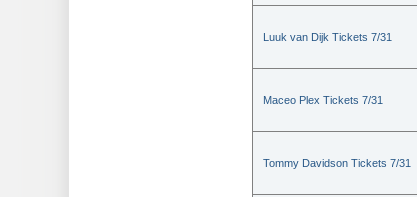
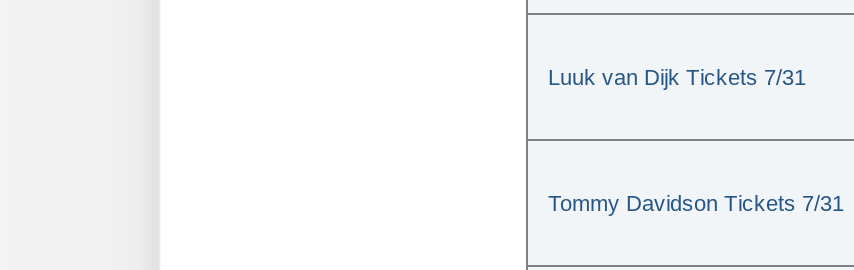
- Maceo Plex Tickets 7/31
